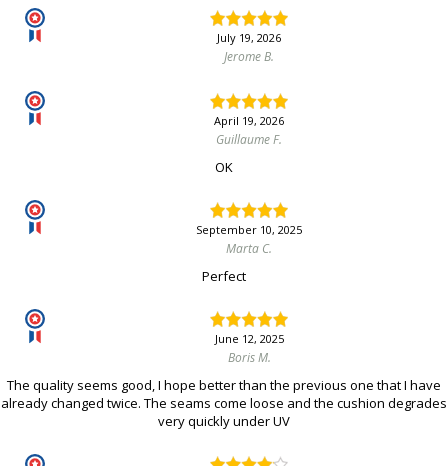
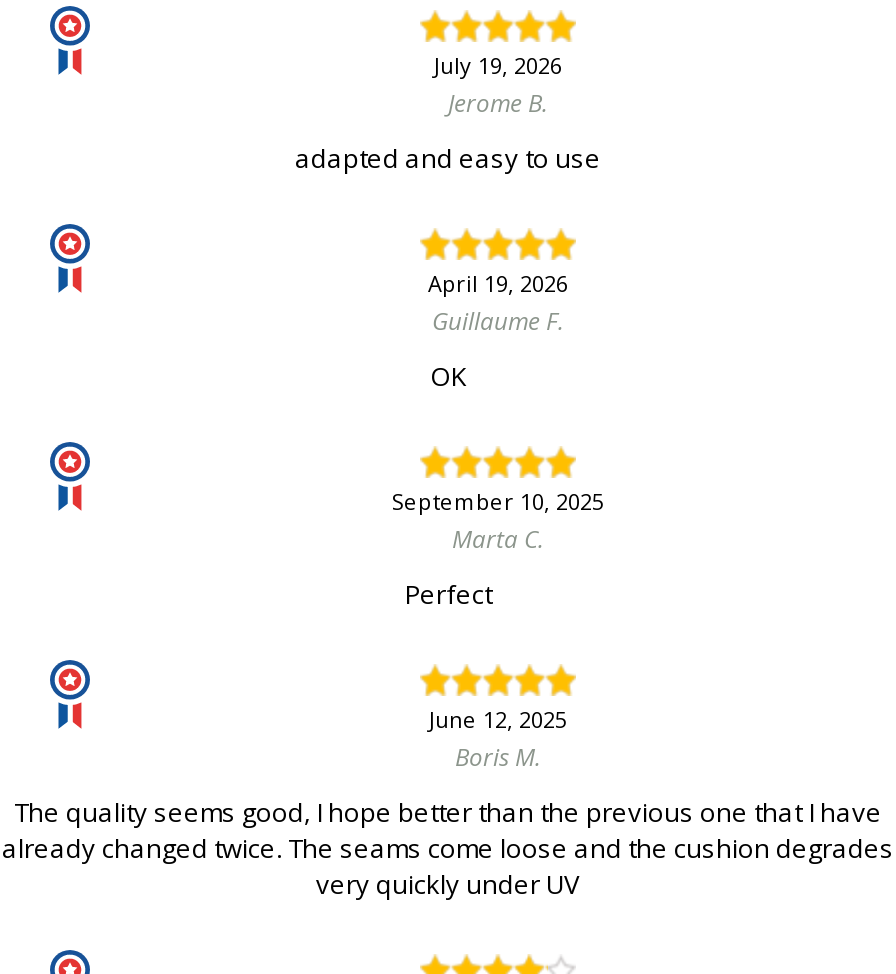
+ adapted and easy to use
